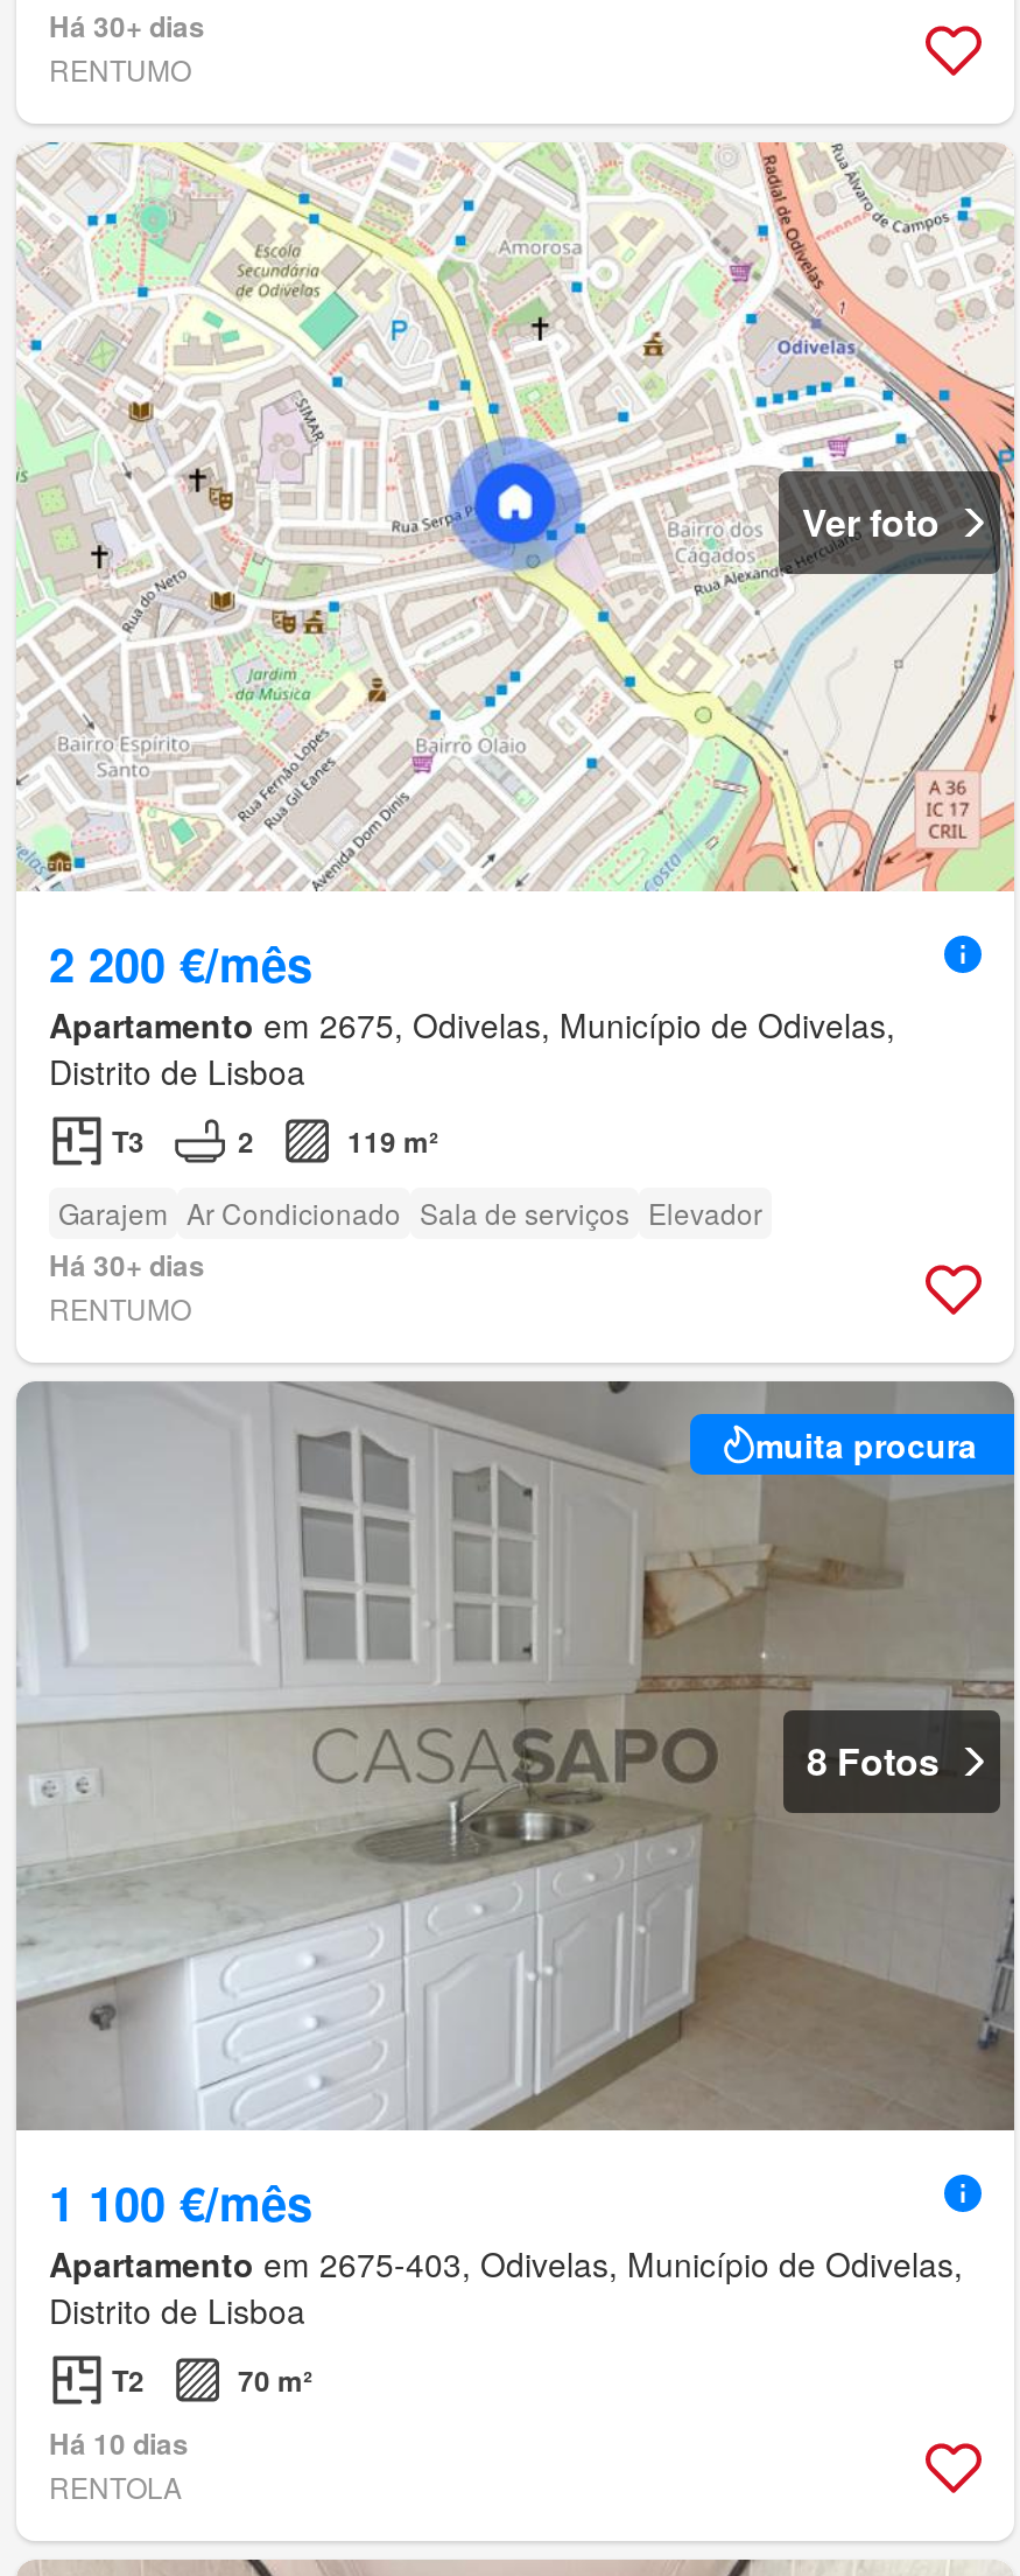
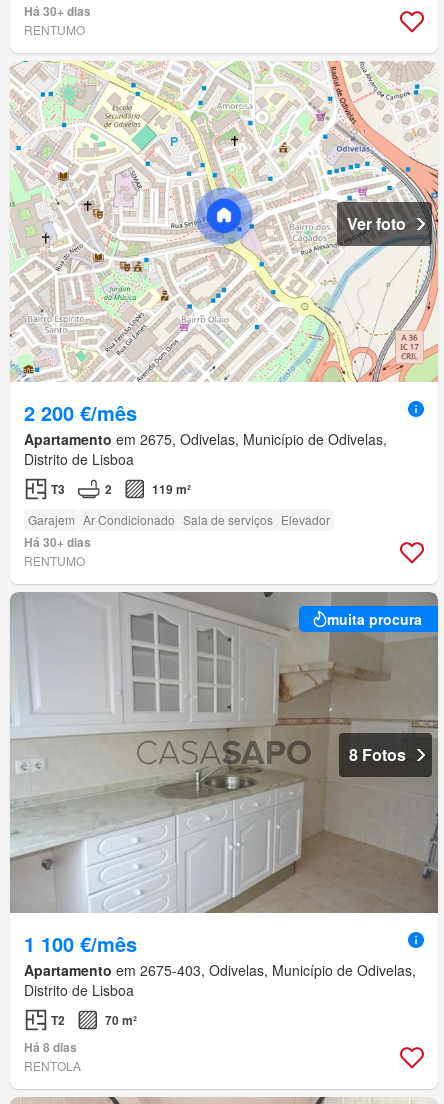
- Há 10 dias
+ Há 8 dias
